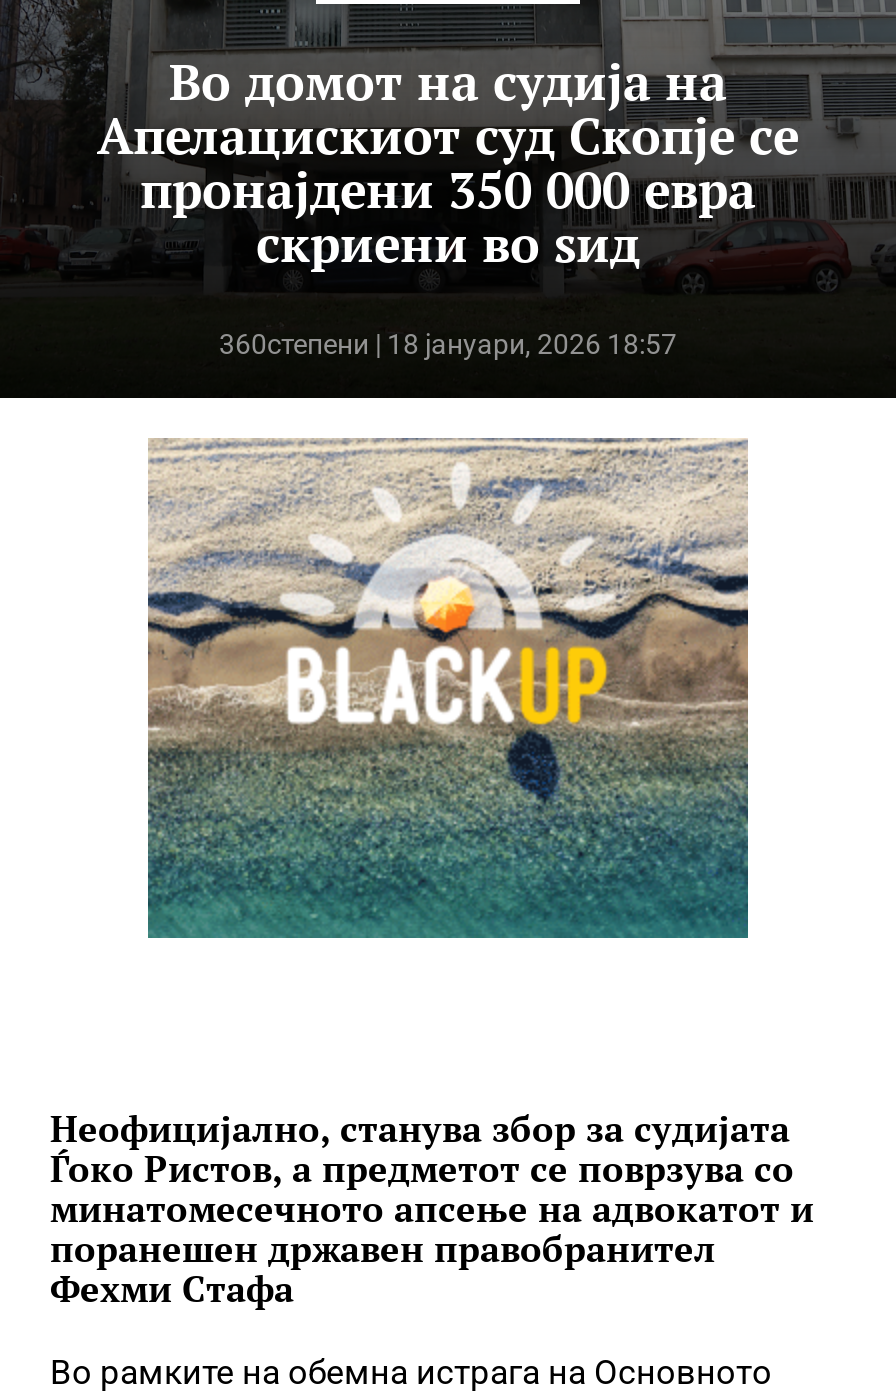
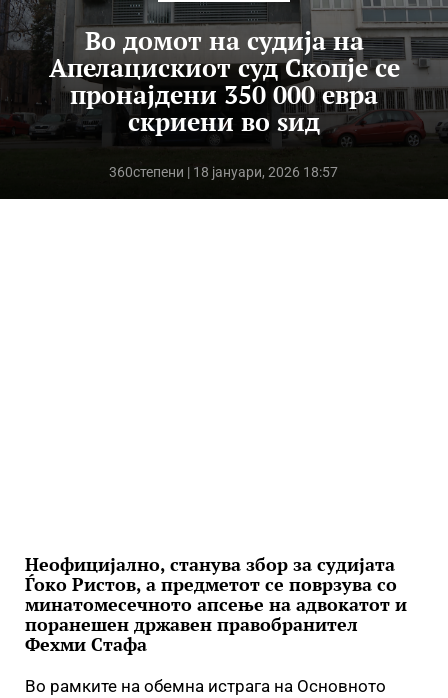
- [image]
